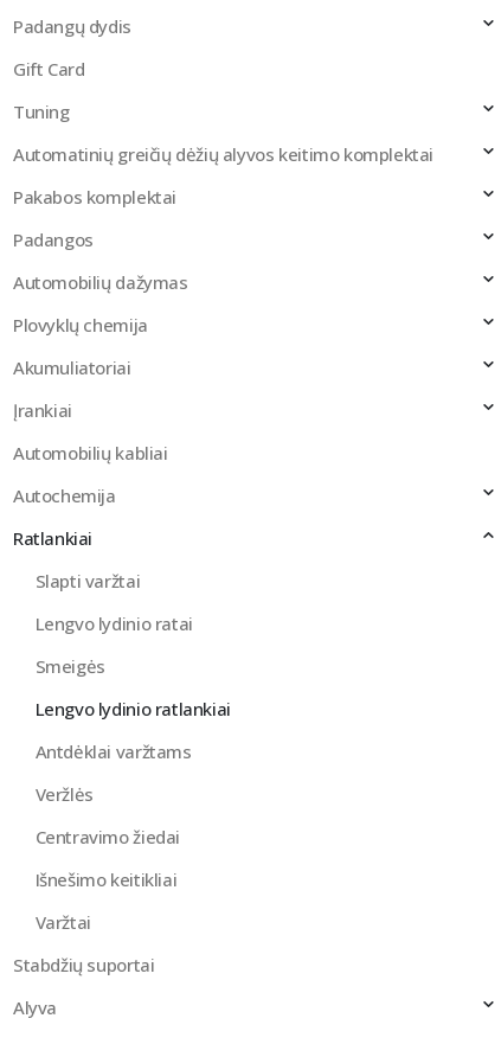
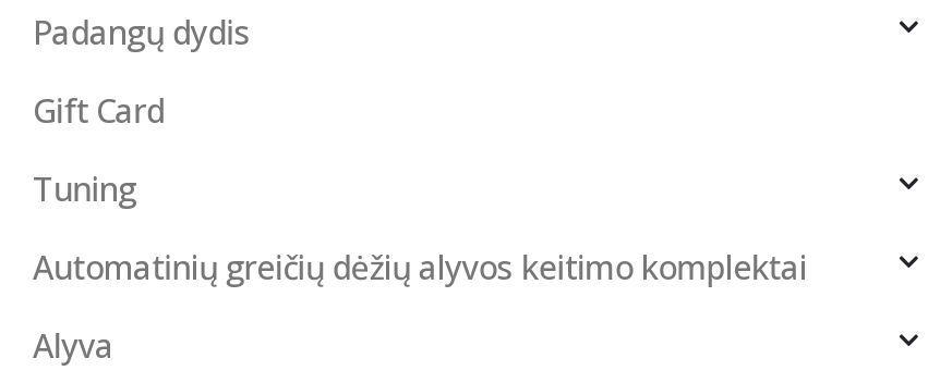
- Pakabos komplektai
- Padangos
- Automobilių dažymas
- Plovyklų chemija
- Akumuliatoriai
- Įrankiai
- Automobilių kabliai
- Autochemija
- Ratlankiai
- Slapti varžtai
- Lengvo lydinio ratai
- Smeigės
- Lengvo lydinio ratlankiai
- Antdėklai varžtams
- Veržlės
- Centravimo žiedai
- Išnešimo keitikliai
- Varžtai
- Stabdžių suportai
